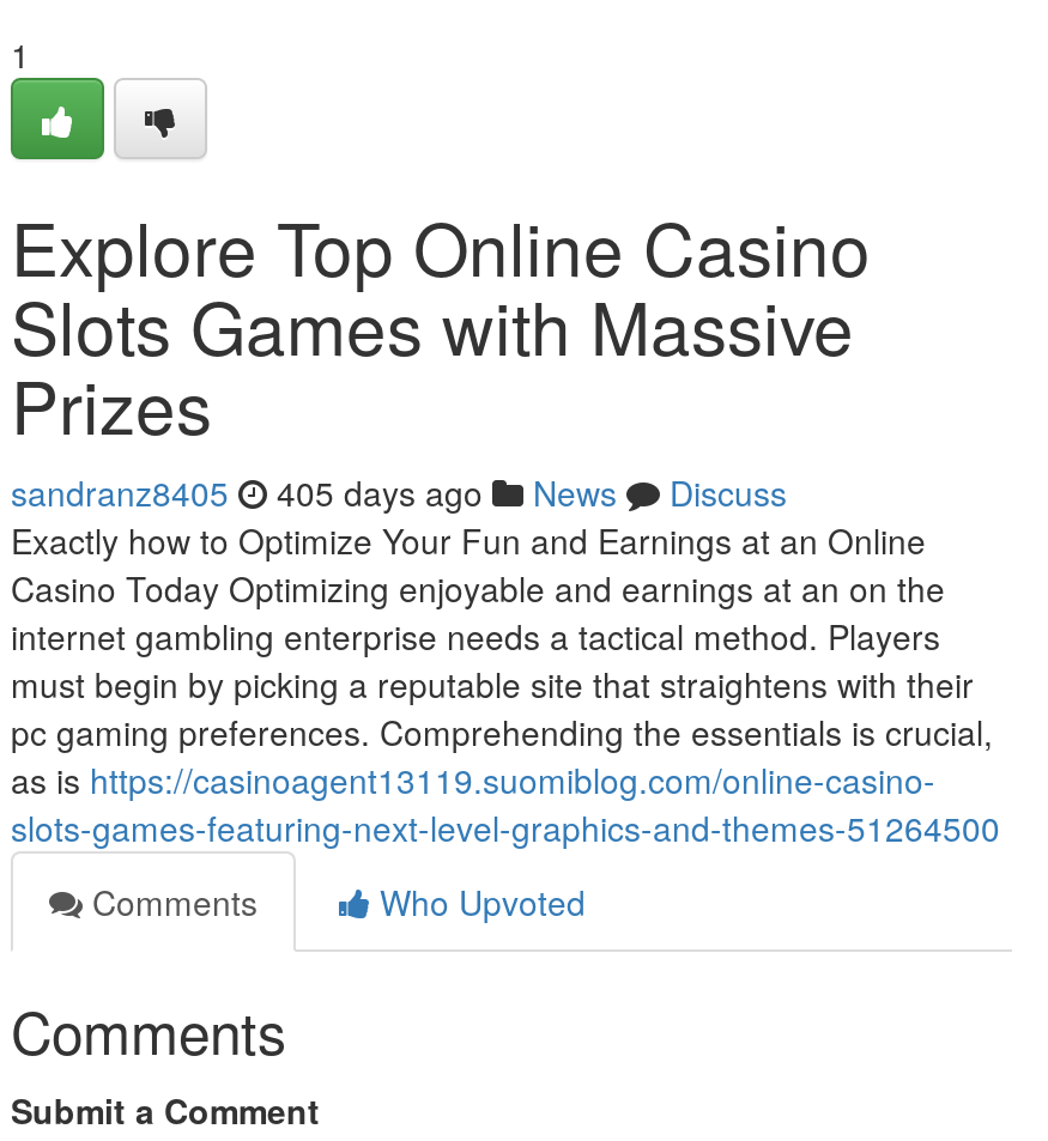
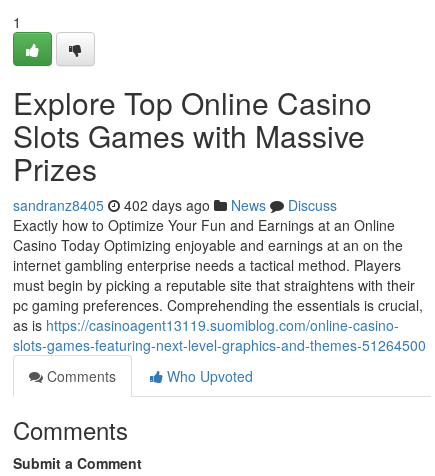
- sandranz8405 405 days ago News Discuss
+ sandranz8405 402 days ago News Discuss
